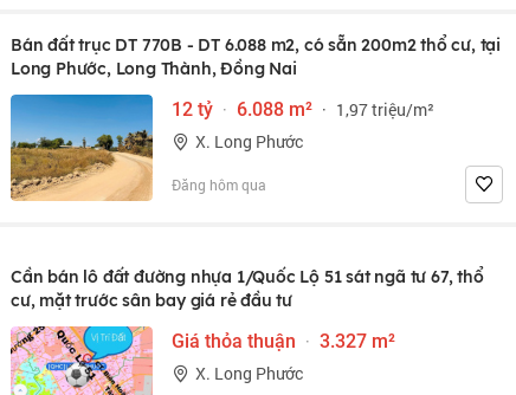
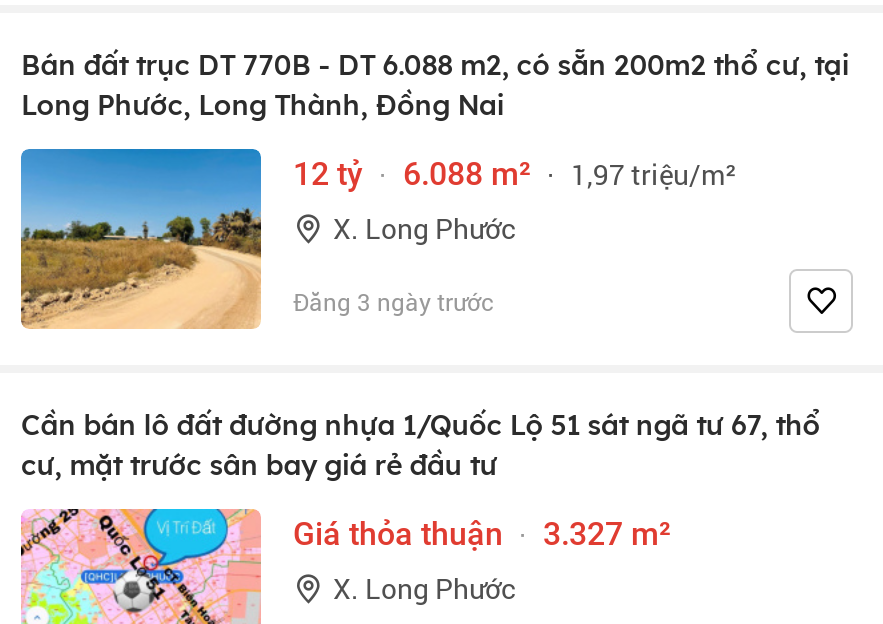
- Đăng hôm qua
+ Đăng 3 ngày trước
